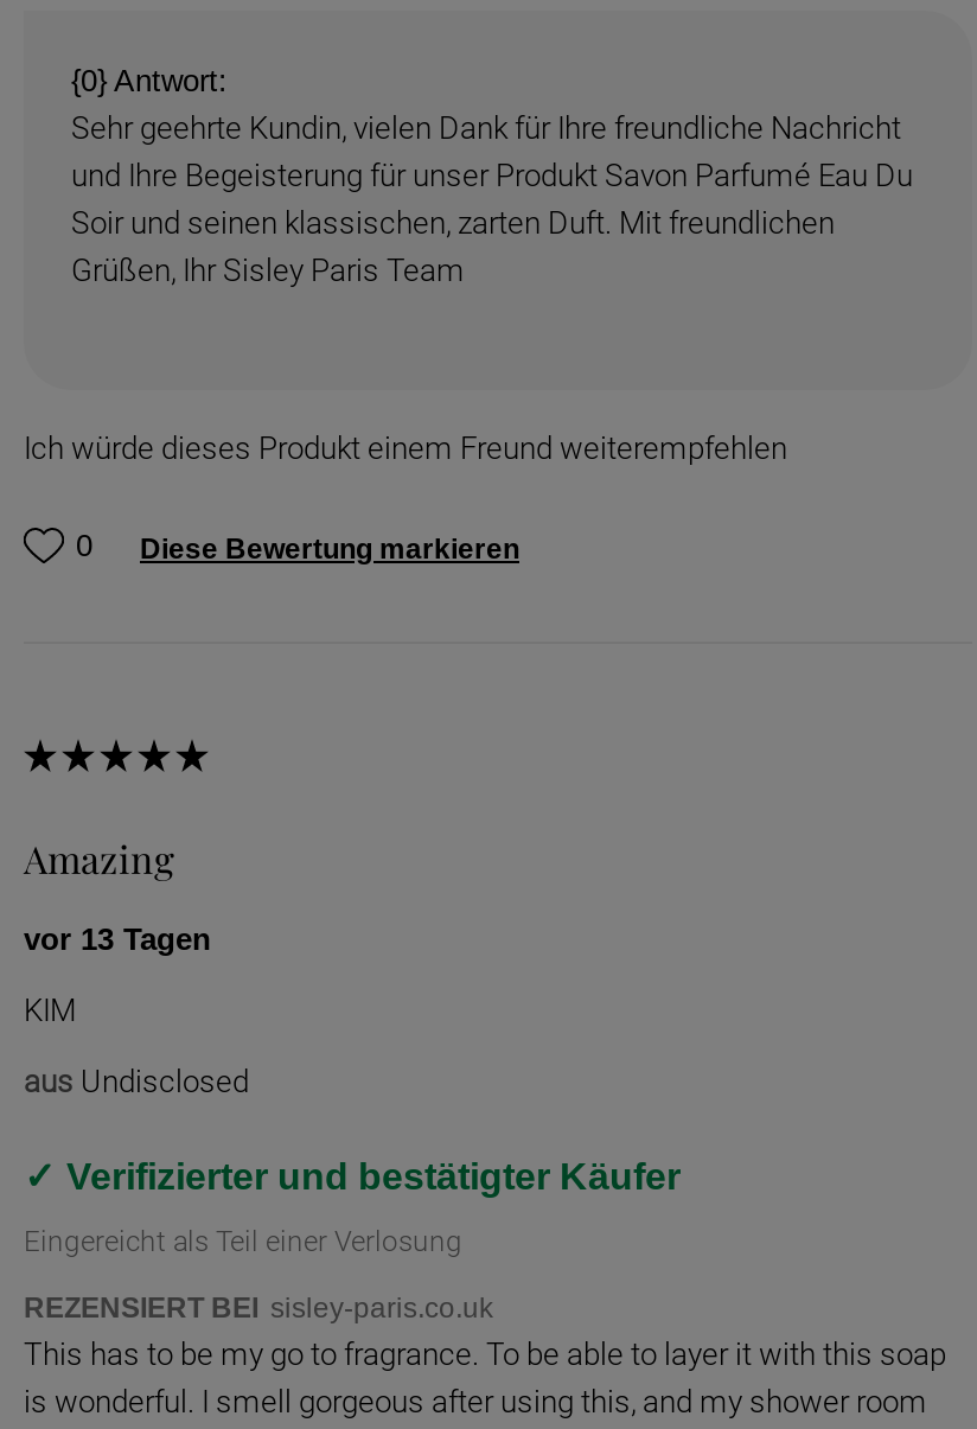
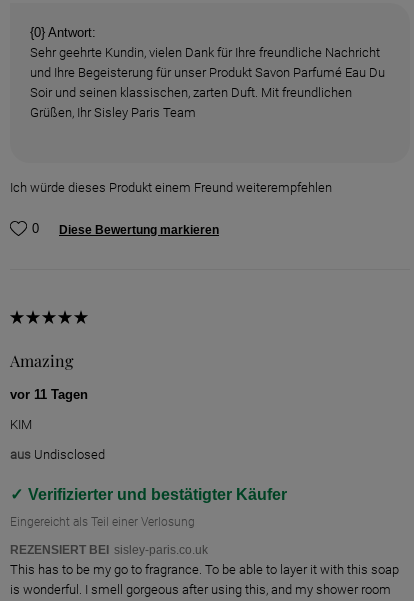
- vor 13 Tagen
+ vor 11 Tagen
